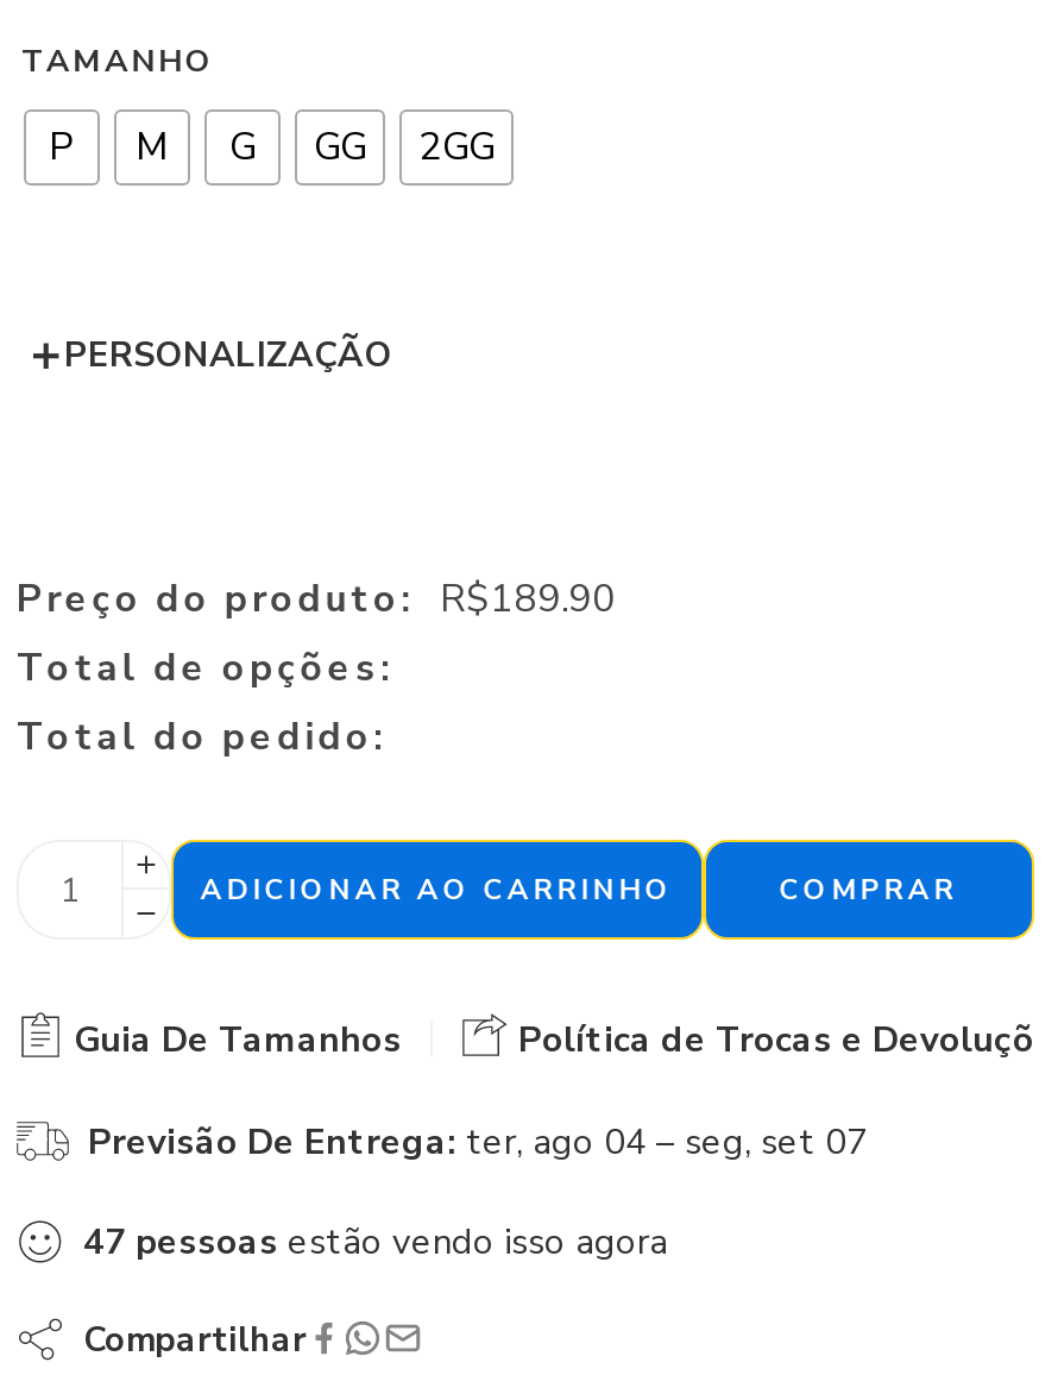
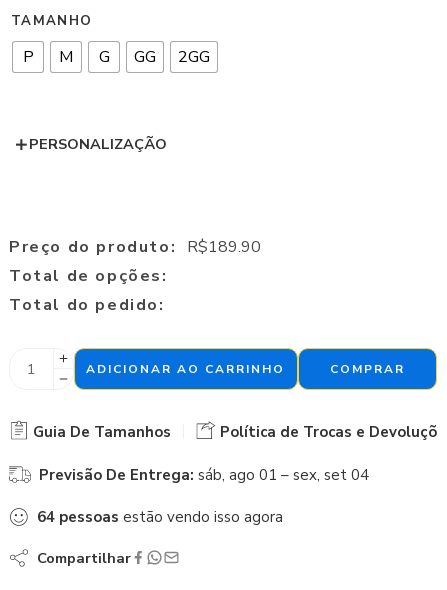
- Previsão De Entrega: ter, ago 04 – seg, set 07
+ Previsão De Entrega: sáb, ago 01 – sex, set 04

- 47 pessoas estão vendo isso agora
+ 64 pessoas estão vendo isso agora
